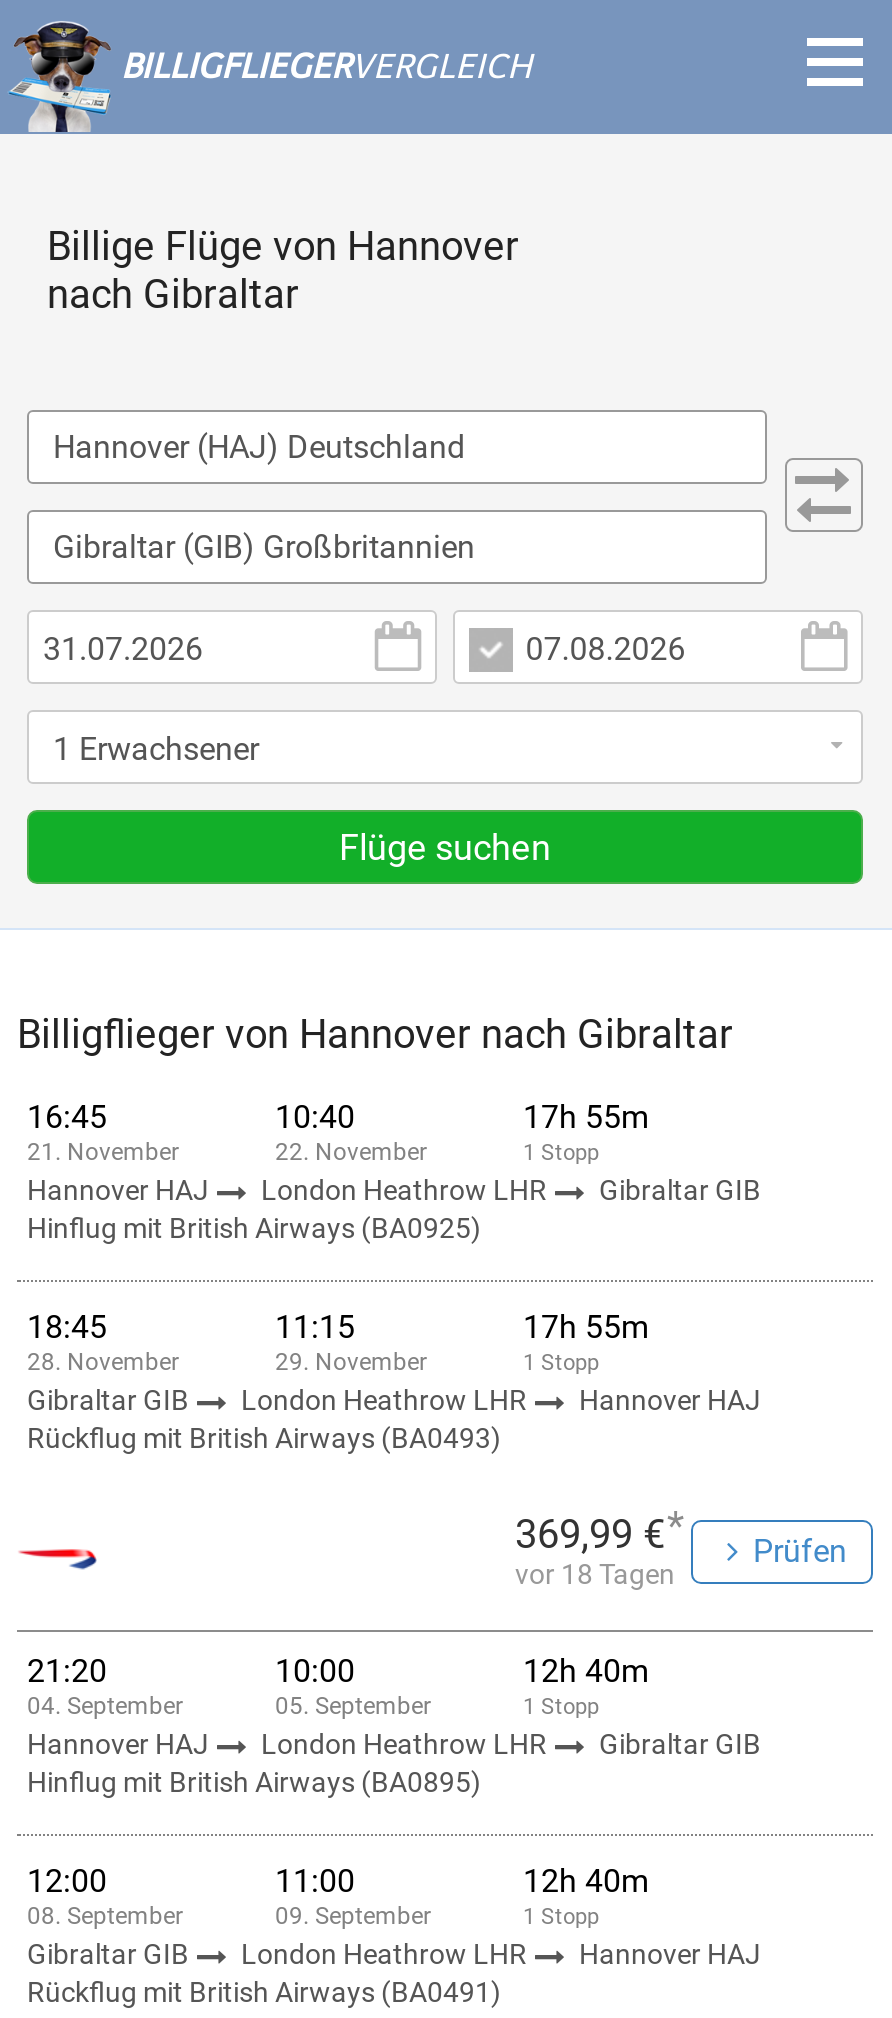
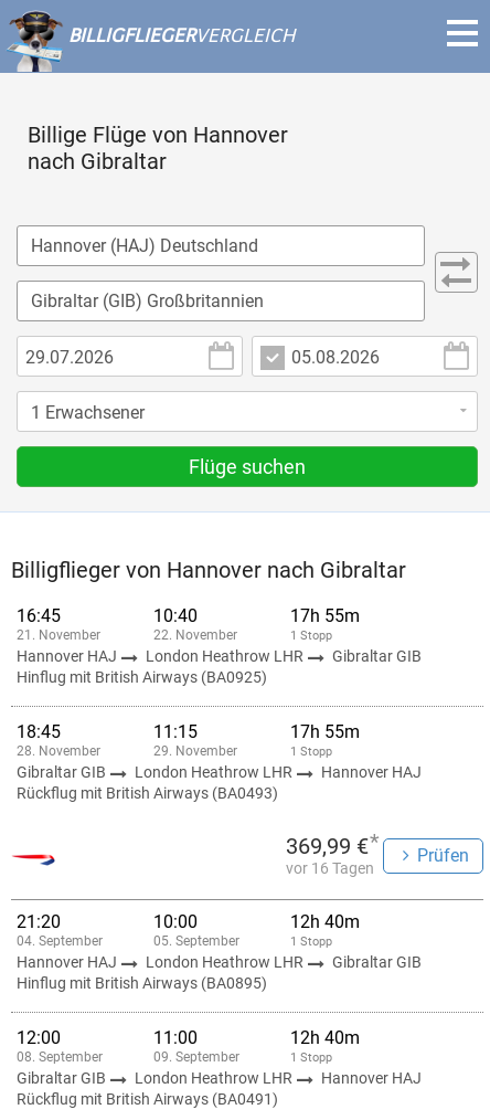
- vor 18 Tagen
+ vor 16 Tagen
